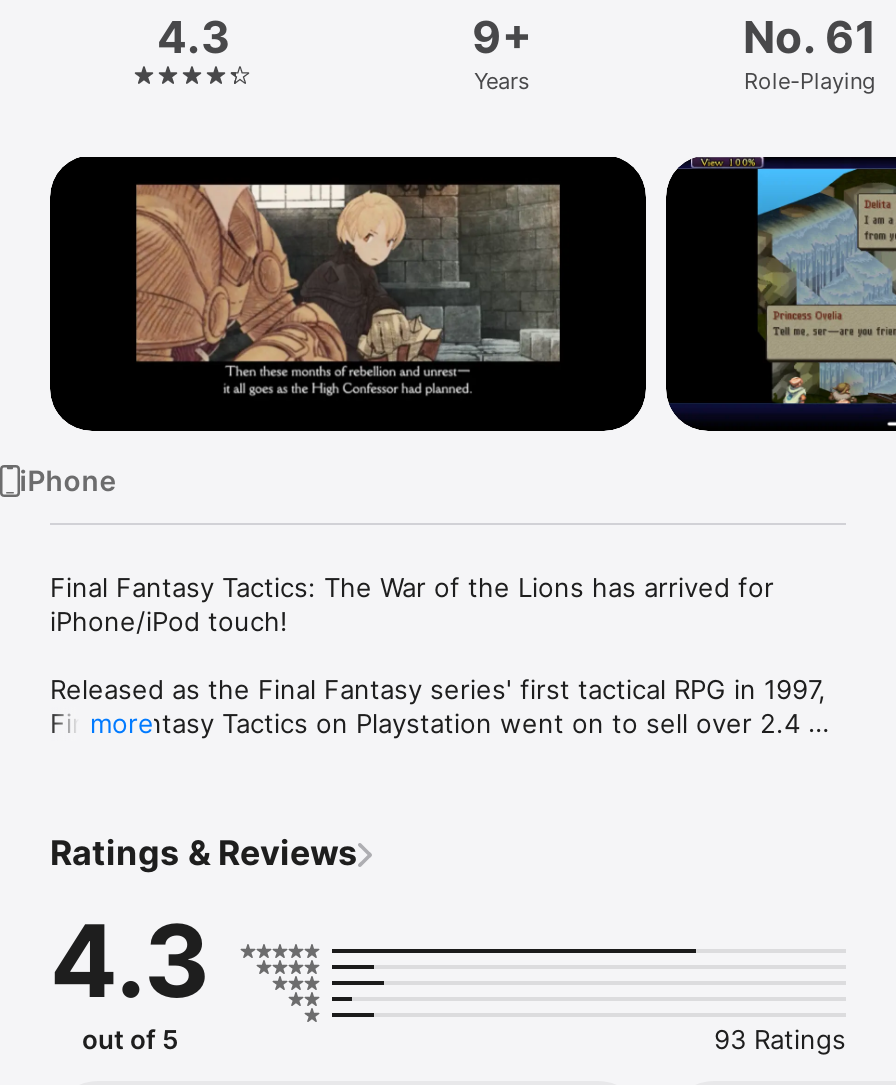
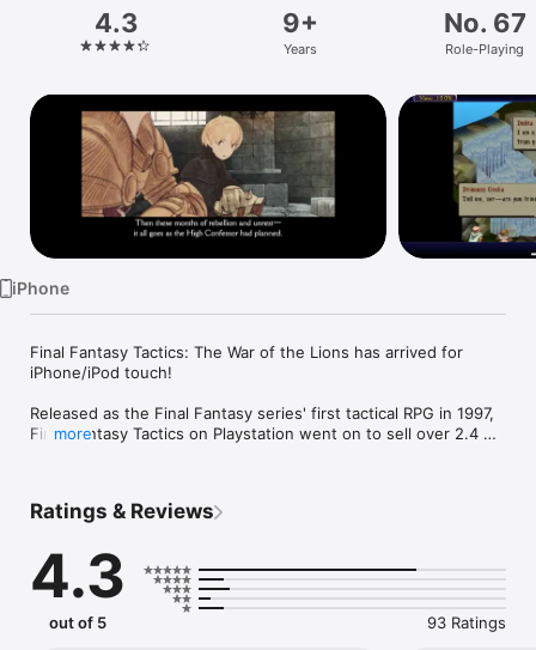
- No. 61
+ No. 67
